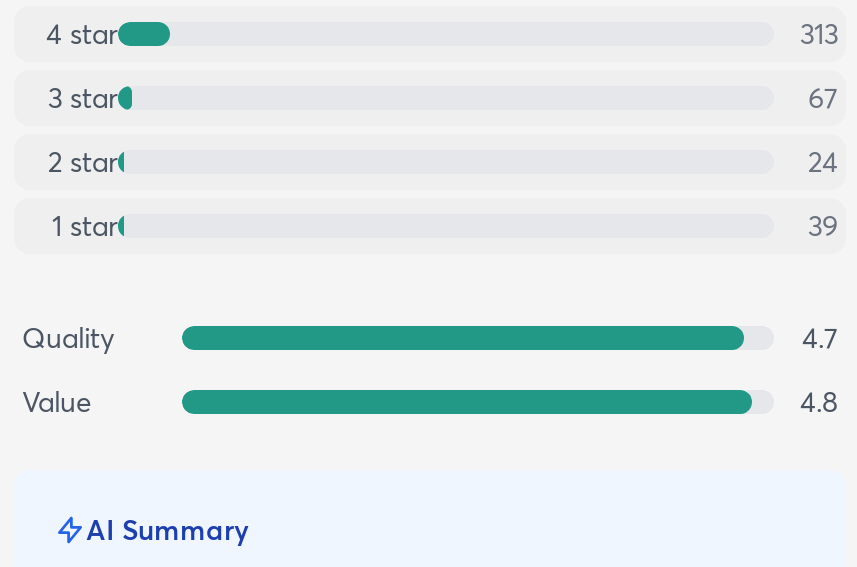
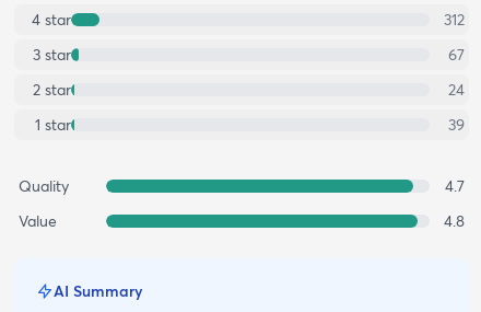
- 313
+ 312
